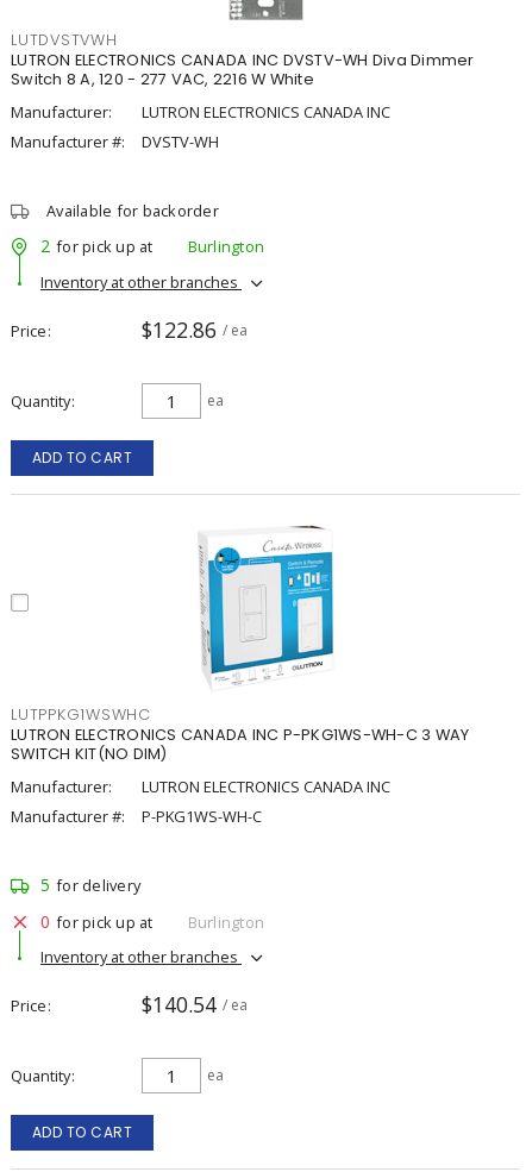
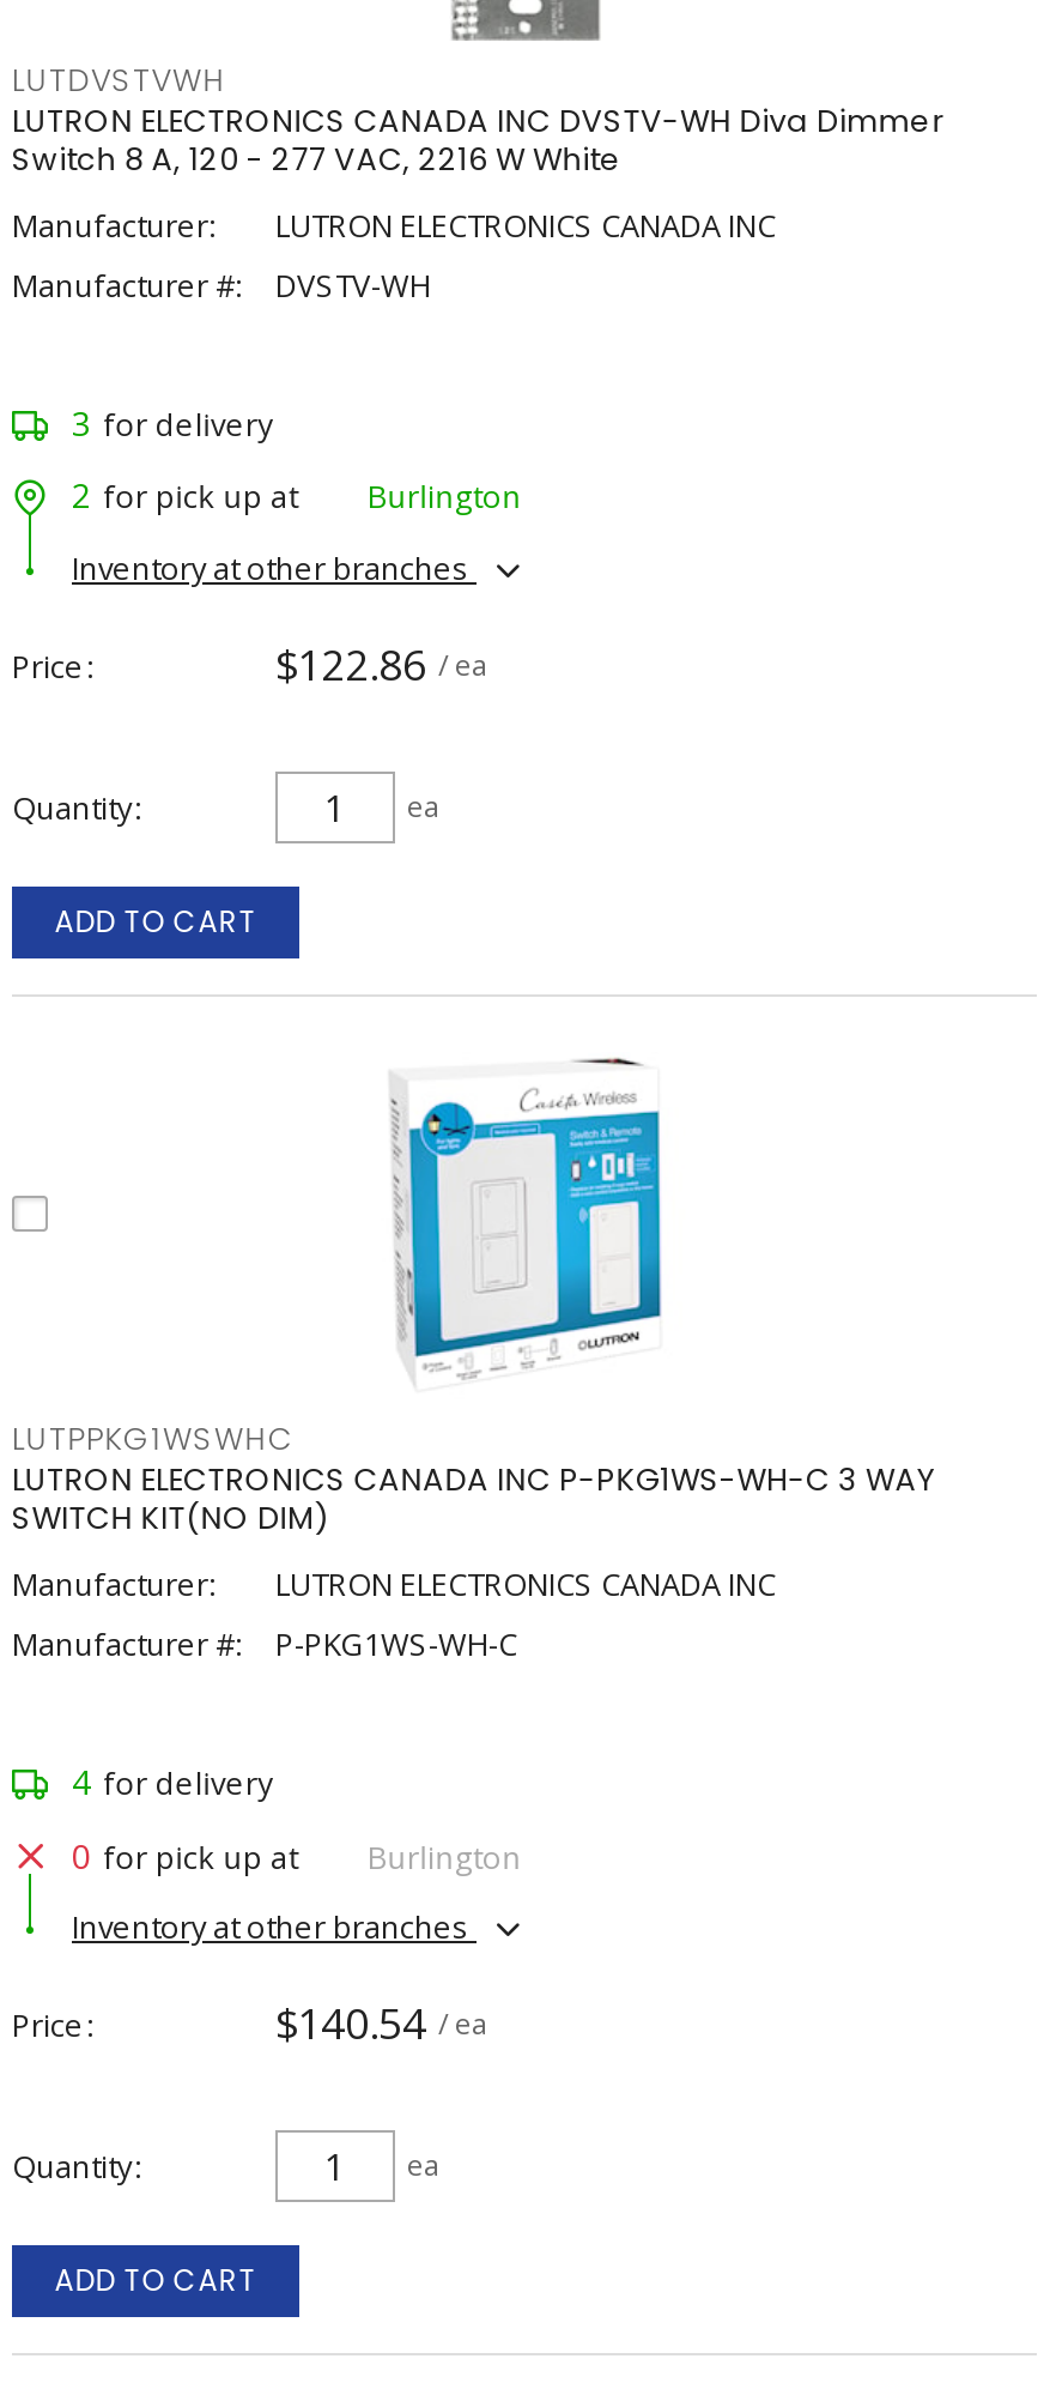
- Available for backorder
+ 3 for delivery

- 5 for delivery
+ 4 for delivery
